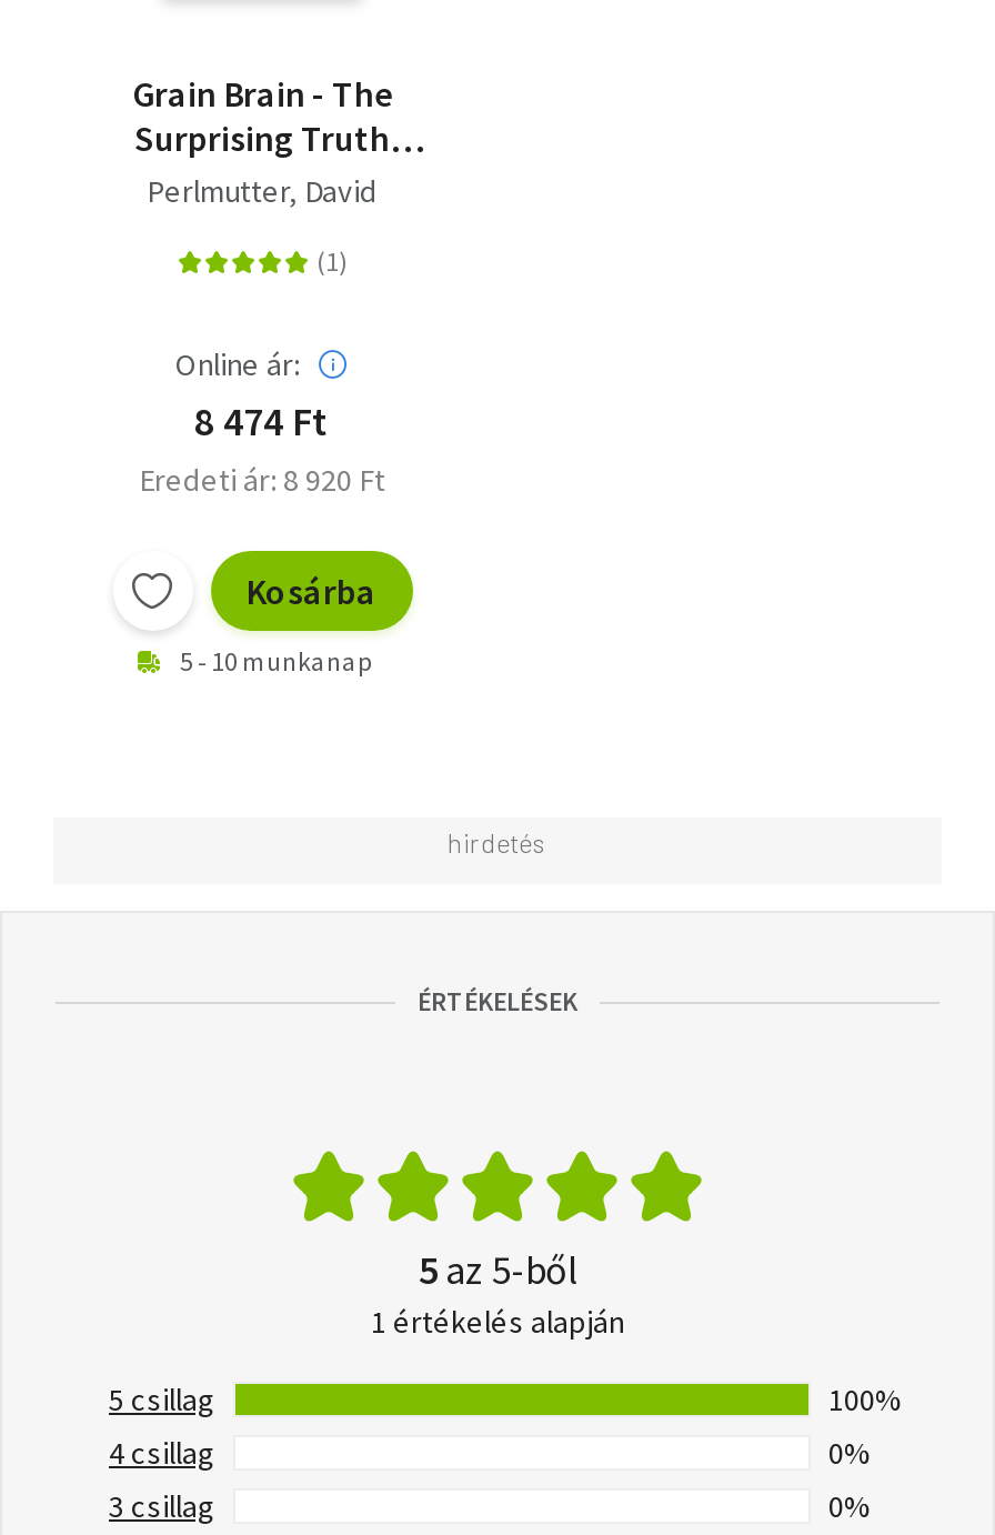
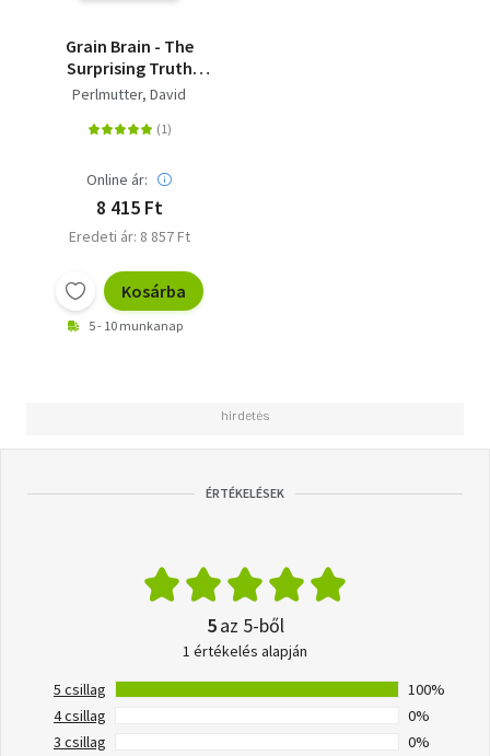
- 8 474 Ft
+ 8 415 Ft

- Eredeti ár: 8 920 Ft
+ Eredeti ár: 8 857 Ft
